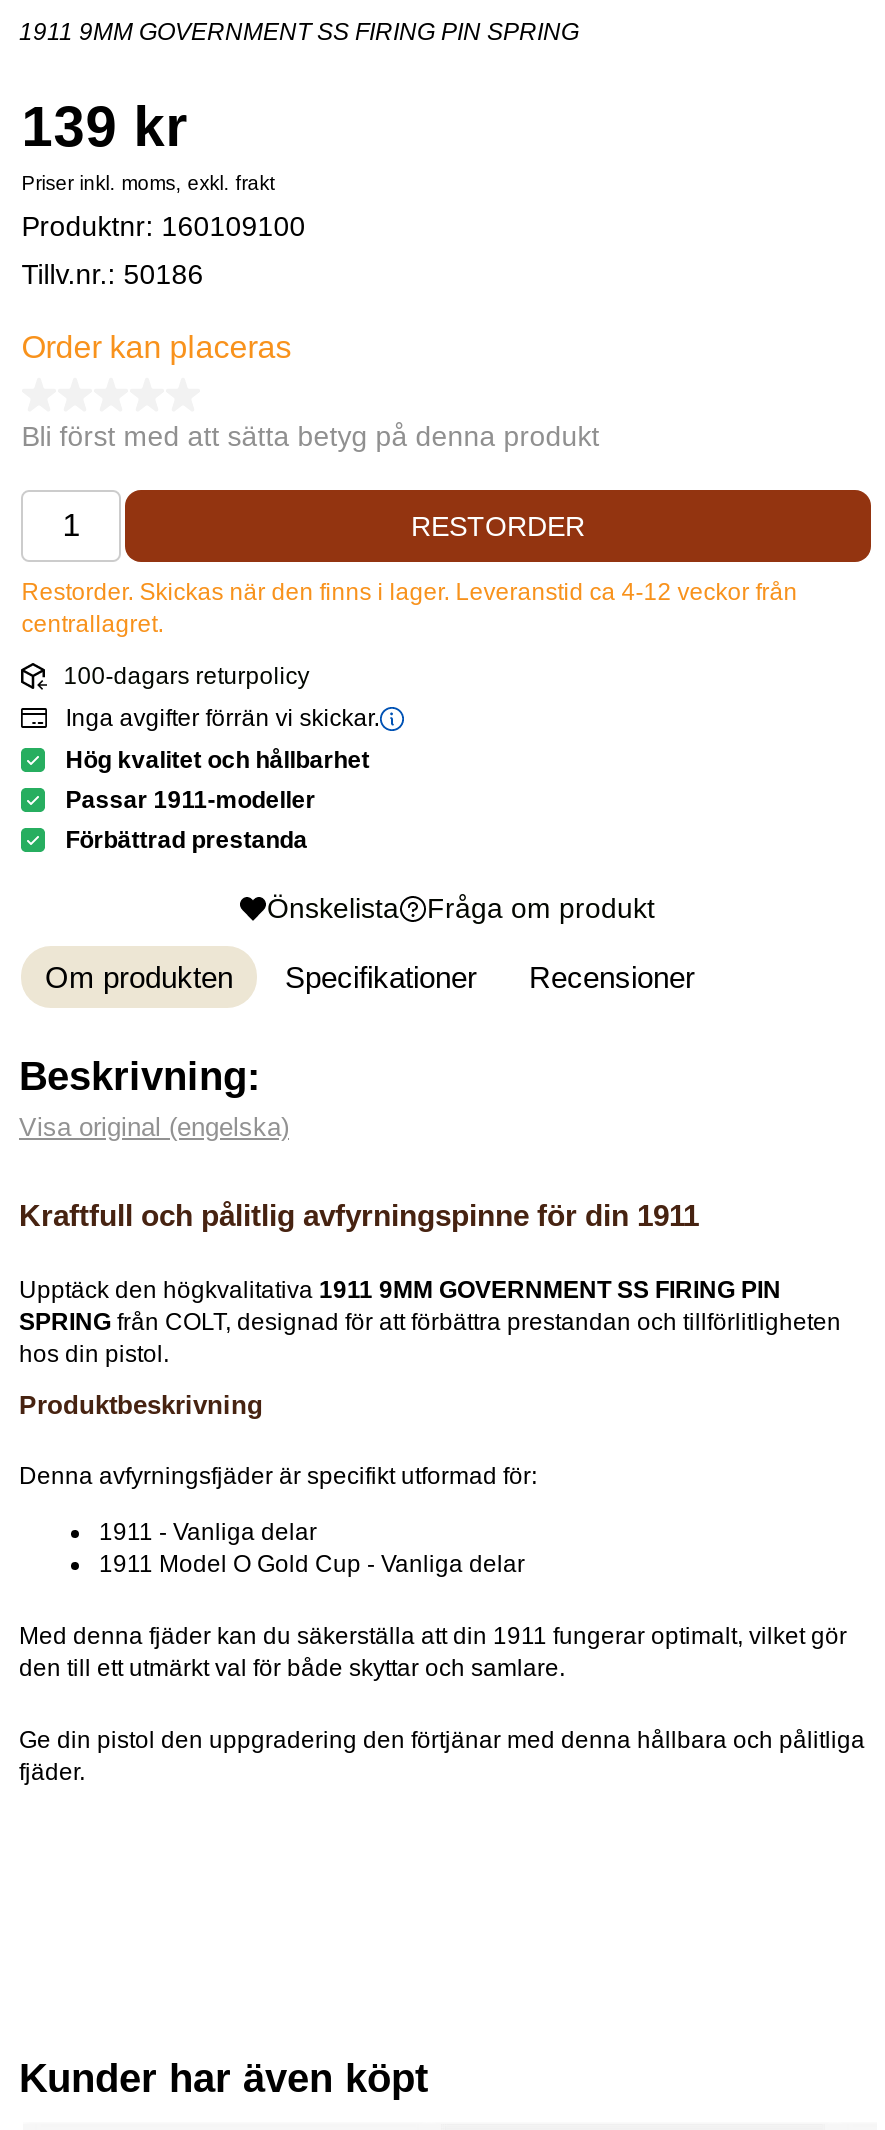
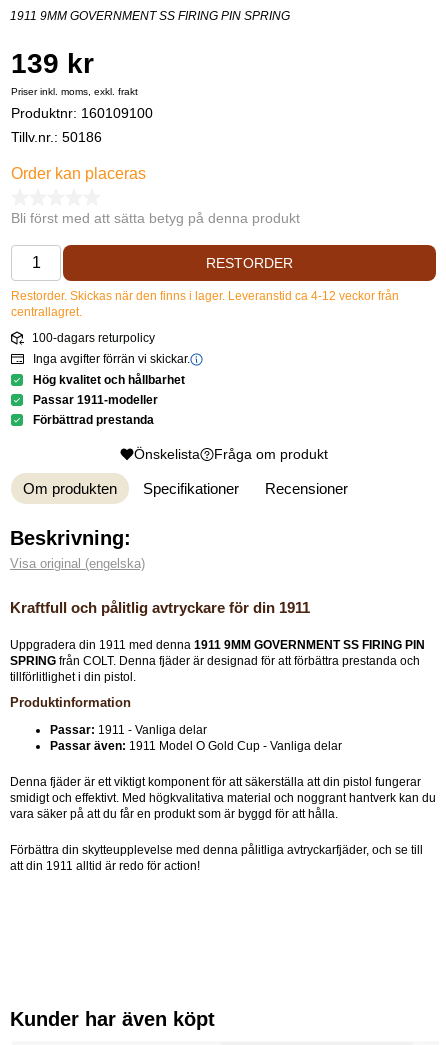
- Kraftfull och pålitlig avfyrningspinne för din 1911
- Upptäck den högkvalitativa 1911 9MM GOVERNMENT SS FIRING PIN
- SPRING från COLT, designad för att förbättra prestandan och tillförlitligheten
- hos din pistol.
- Produktbeskrivning
- Denna avfyrningsfjäder är specifikt utformad för:
- 1911 - Vanliga delar
- 1911 Model O Gold Cup - Vanliga delar
- Med denna fjäder kan du säkerställa att din 1911 fungerar optimalt, vilket gör
- den till ett utmärkt val för både skyttar och samlare.
- Ge din pistol den uppgradering den förtjänar med denna hållbara och pålitliga
- fjäder.
+ Kraftfull och pålitlig avtryckare för din 1911
+ Uppgradera din 1911 med denna 1911 9MM GOVERNMENT SS FIRING PIN
+ SPRING från COLT. Denna fjäder är designad för att förbättra prestanda och
+ tillförlitlighet i din pistol.
+ Produktinformation
+ Passar: 1911 - Vanliga delar
+ Passar även: 1911 Model O Gold Cup - Vanliga delar
+ Denna fjäder är ett viktigt komponent för att säkerställa att din pistol fungerar
+ smidigt och effektivt. Med högkvalitativa material och noggrant hantverk kan du
+ vara säker på att du får en produkt som är byggd för att hålla.
+ Förbättra din skytteupplevelse med denna pålitliga avtryckarfjäder, och se till
+ att din 1911 alltid är redo för action!
